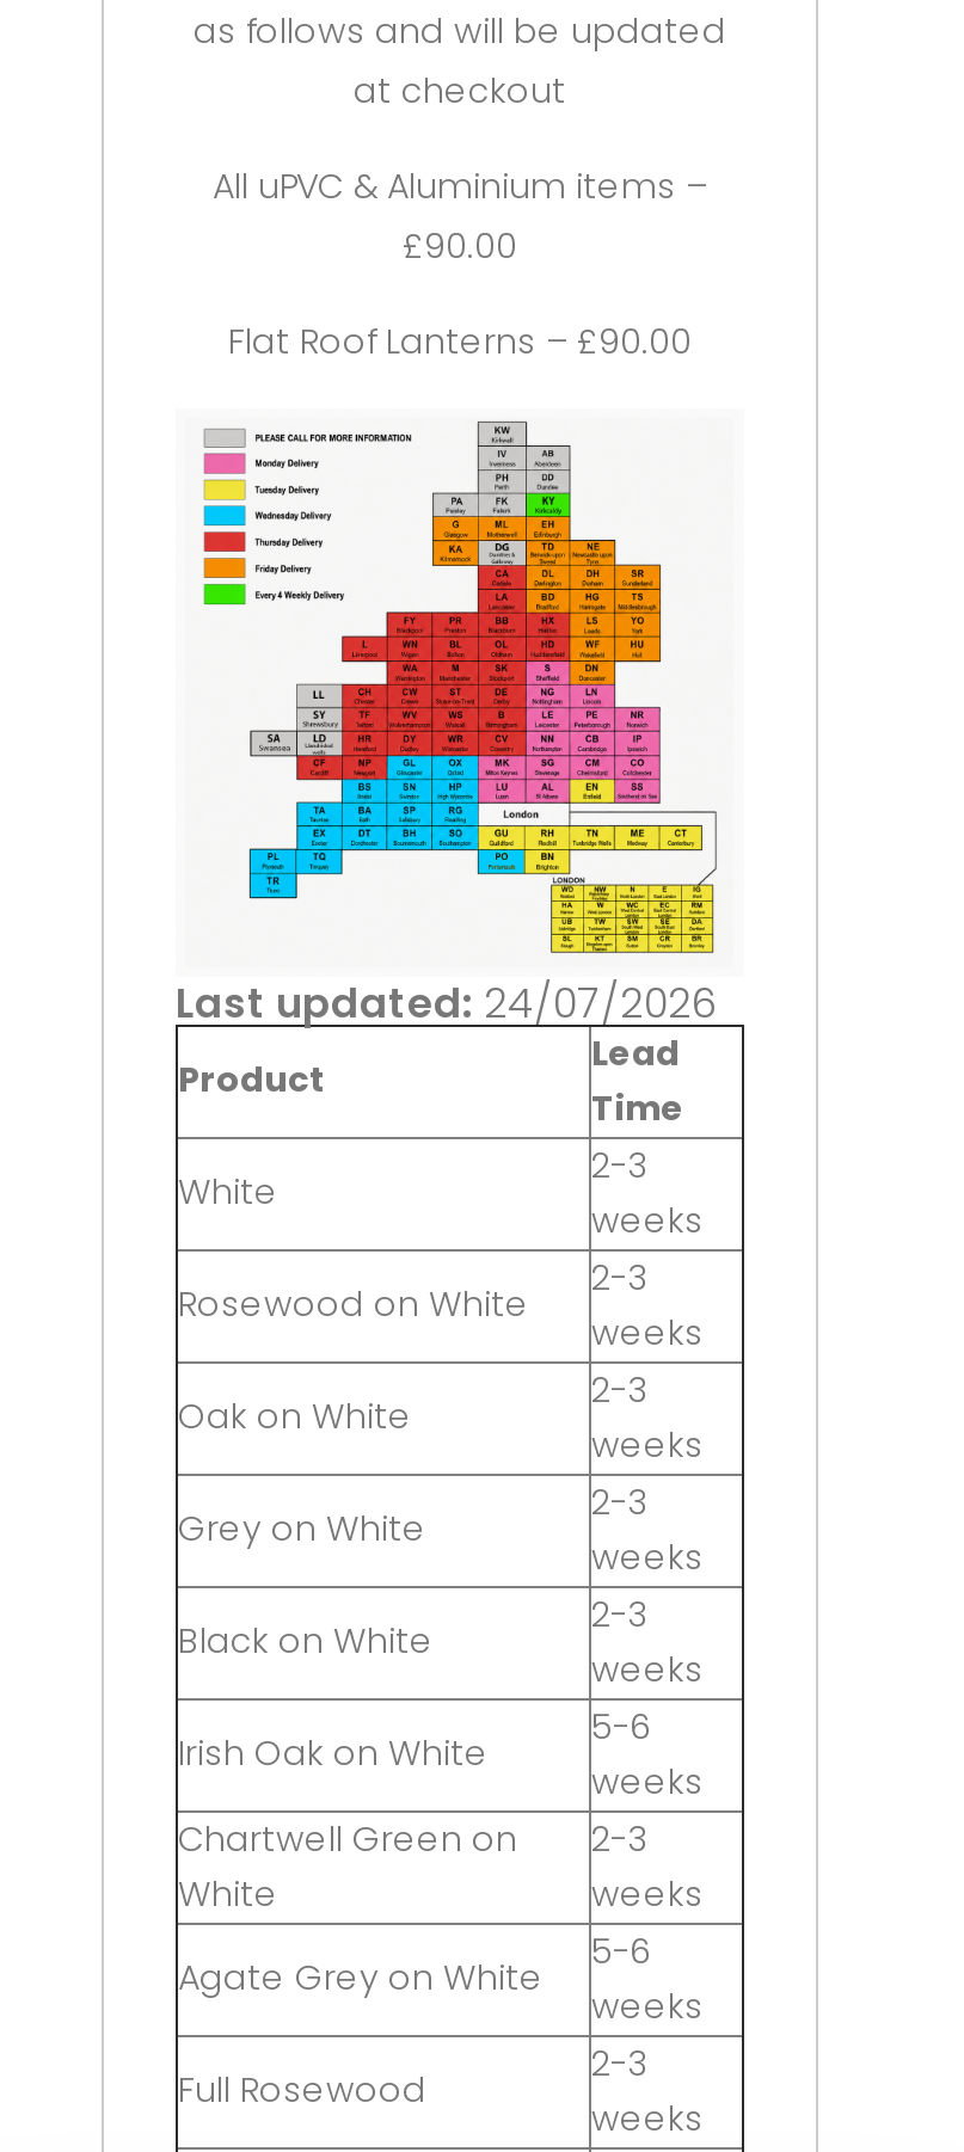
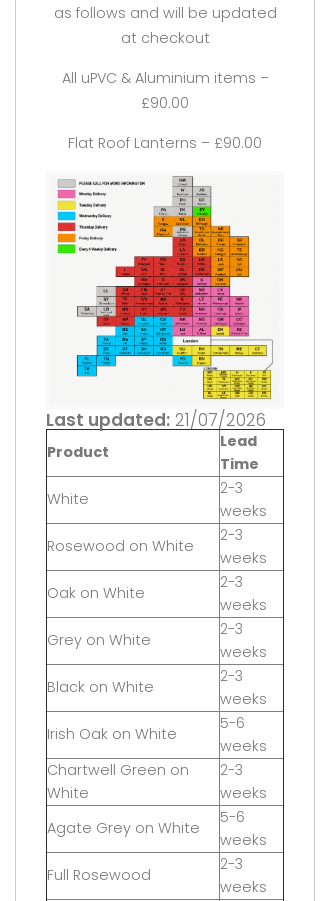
- Last updated: 24/07/2026
+ Last updated: 21/07/2026
